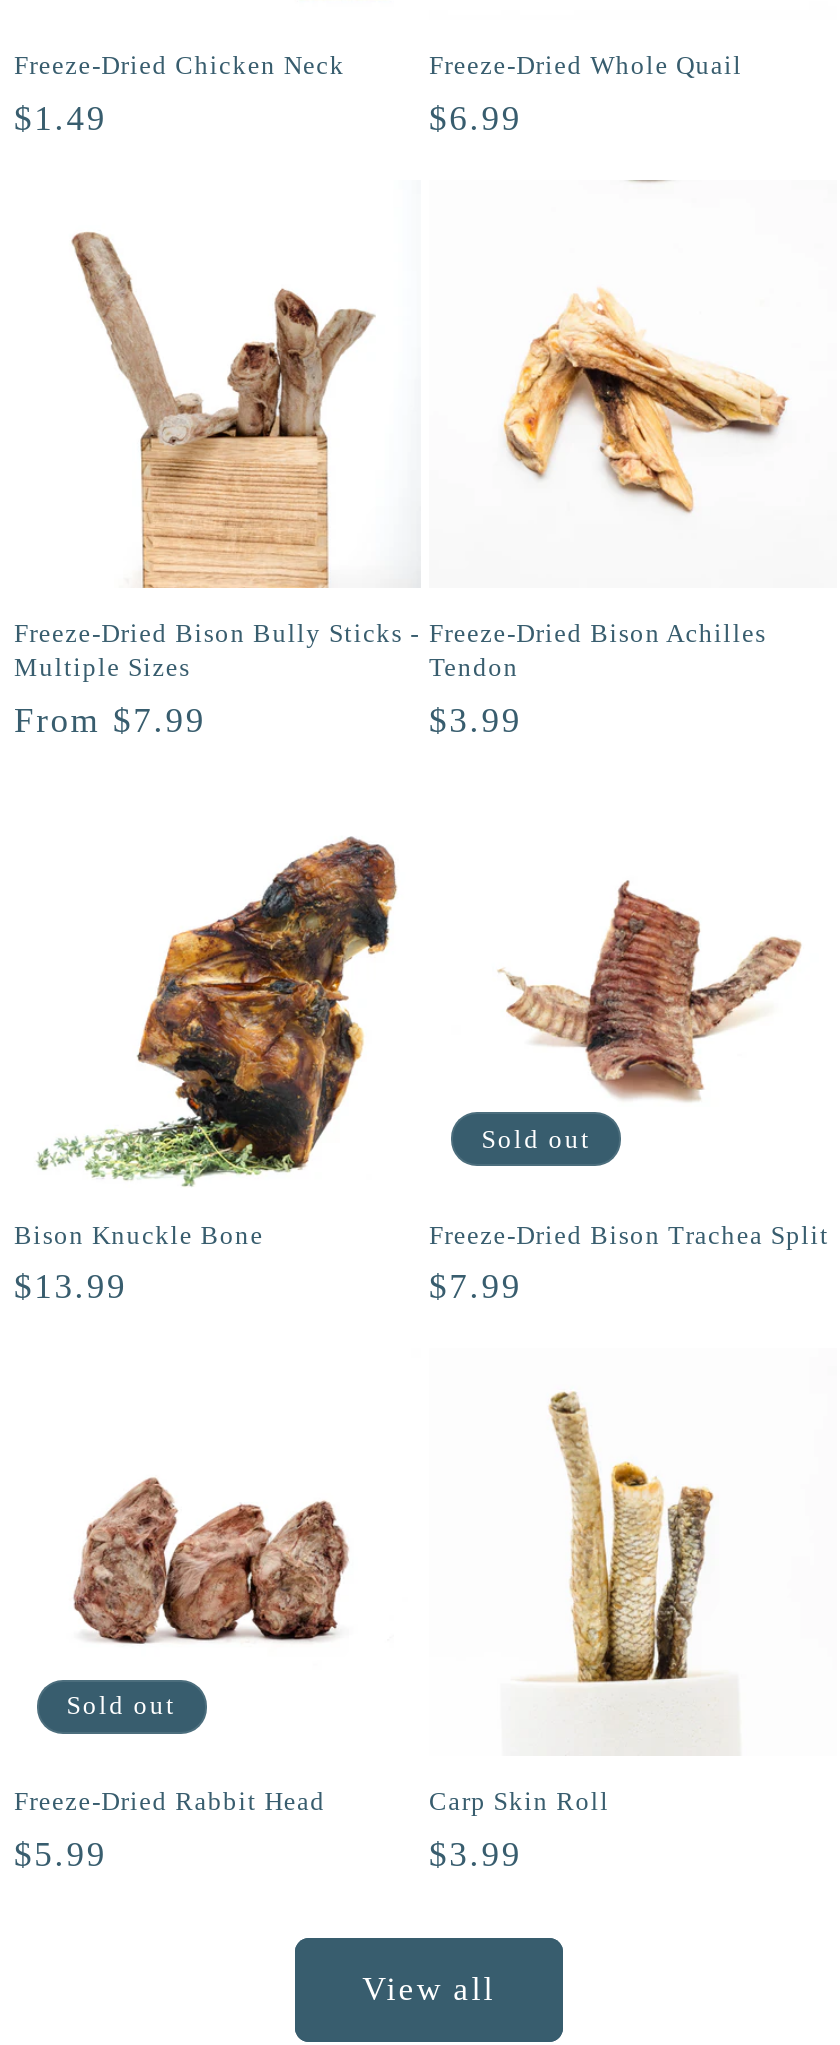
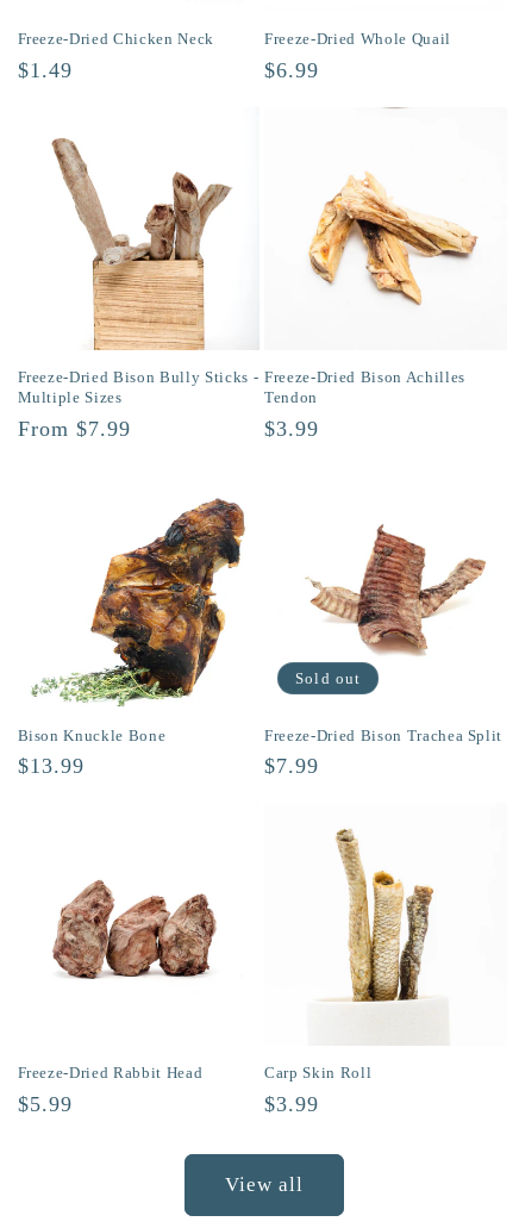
- Sold out
